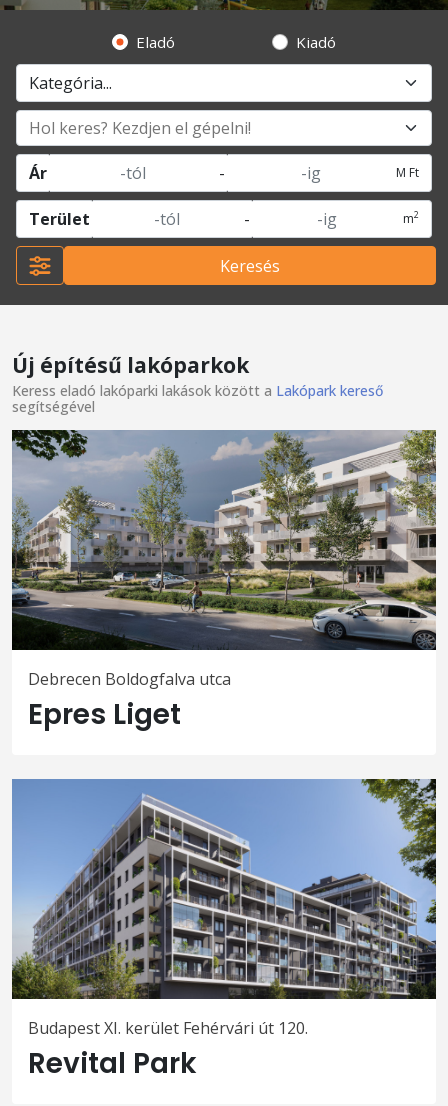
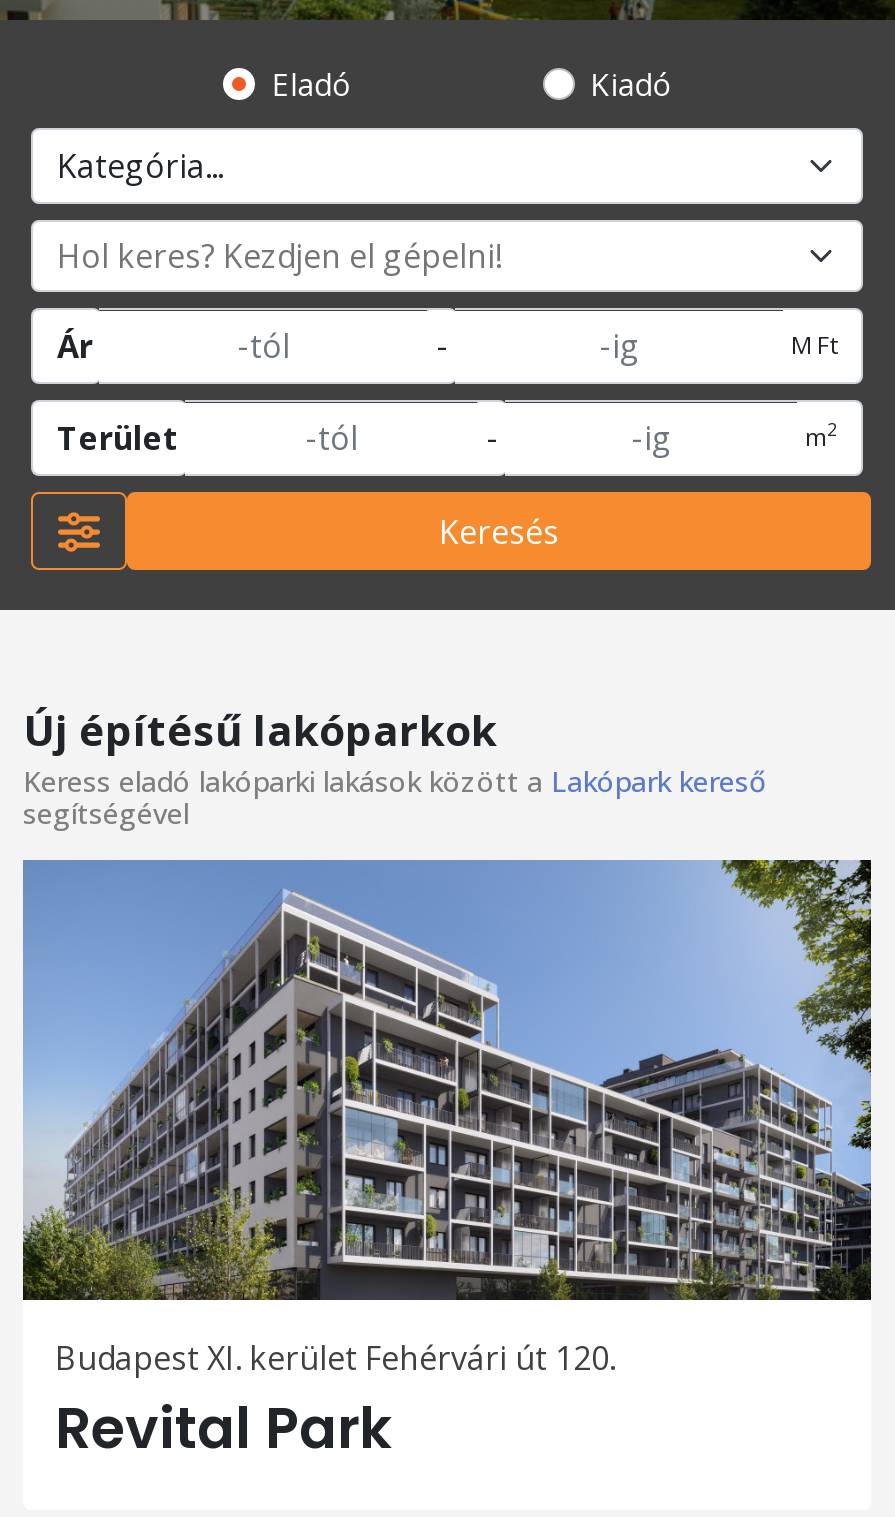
- [image]
- Debrecen Boldogfalva utca
- Epres Liget
